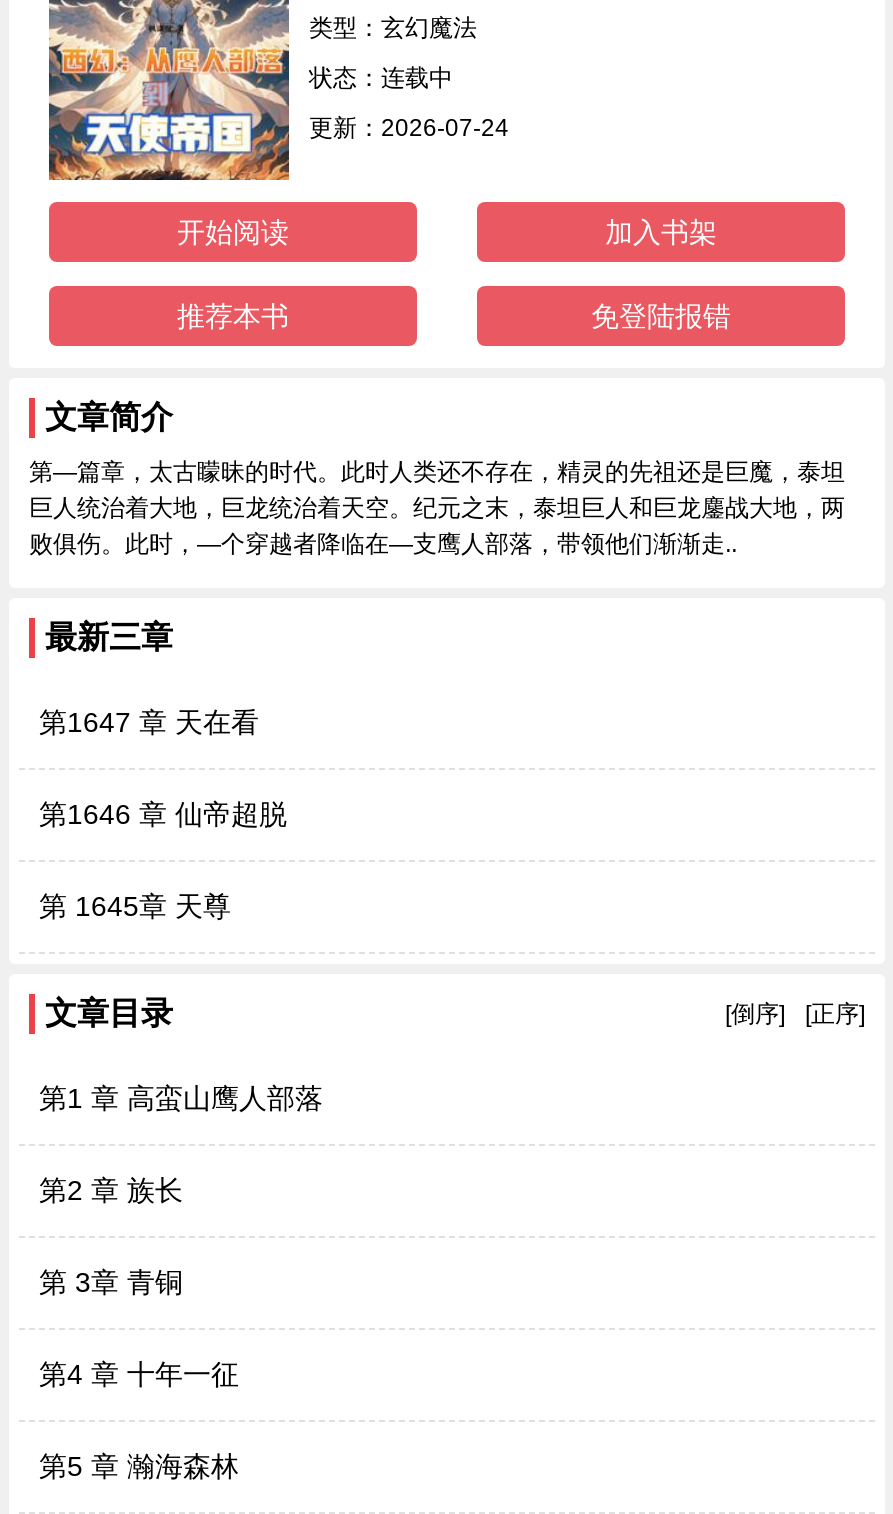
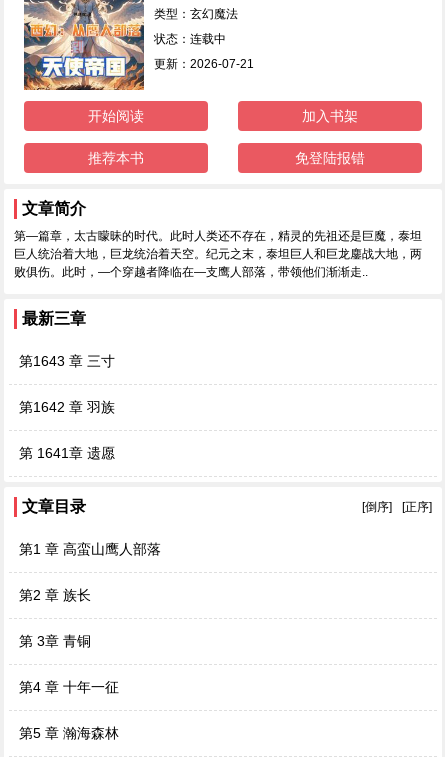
- 更新：2026-07-24
+ 更新：2026-07-21

- 第1647 章 天在看
+ 第1643 章 三寸

- 第1646 章 仙帝超脱
+ 第1642 章 羽族

- 第 1645章 天尊
+ 第 1641章 遗愿
